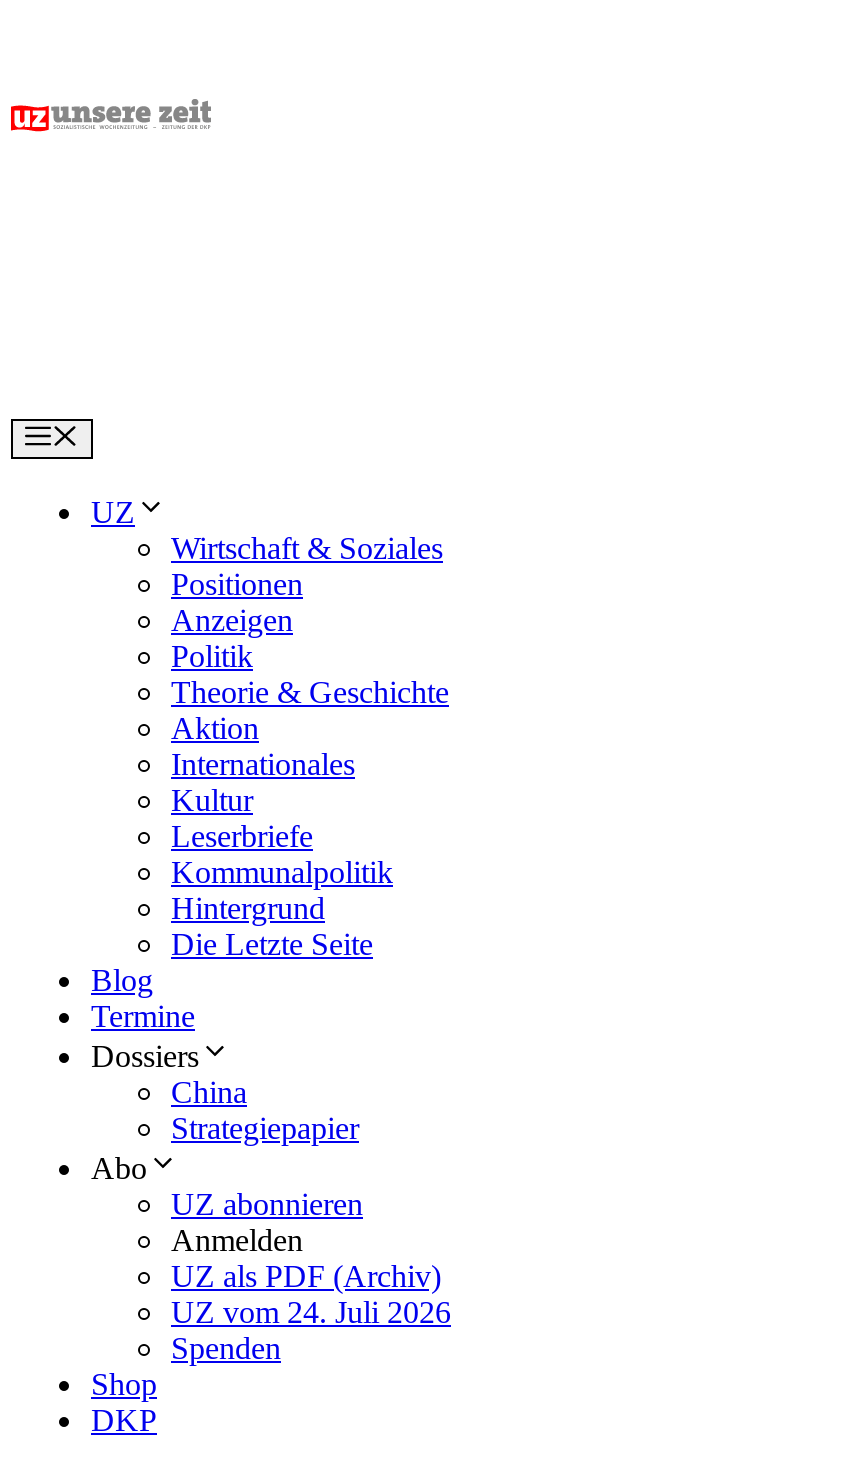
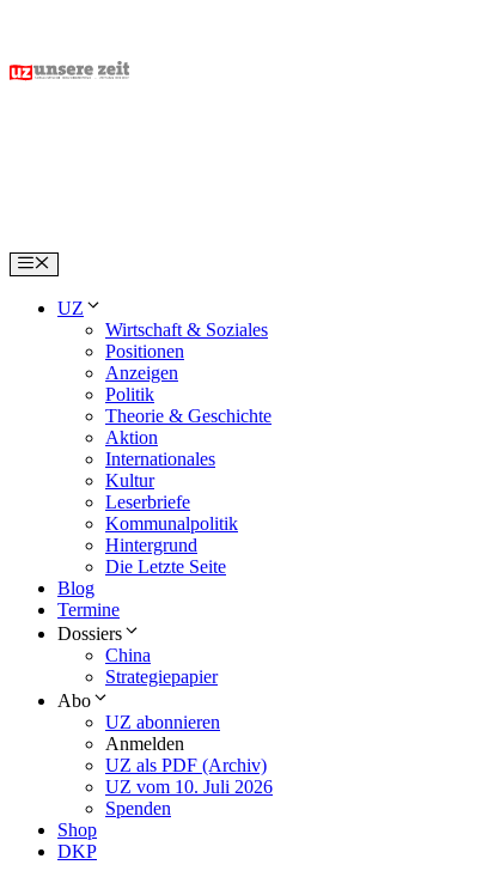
- UZ vom 24. Juli 2026
+ UZ vom 10. Juli 2026
